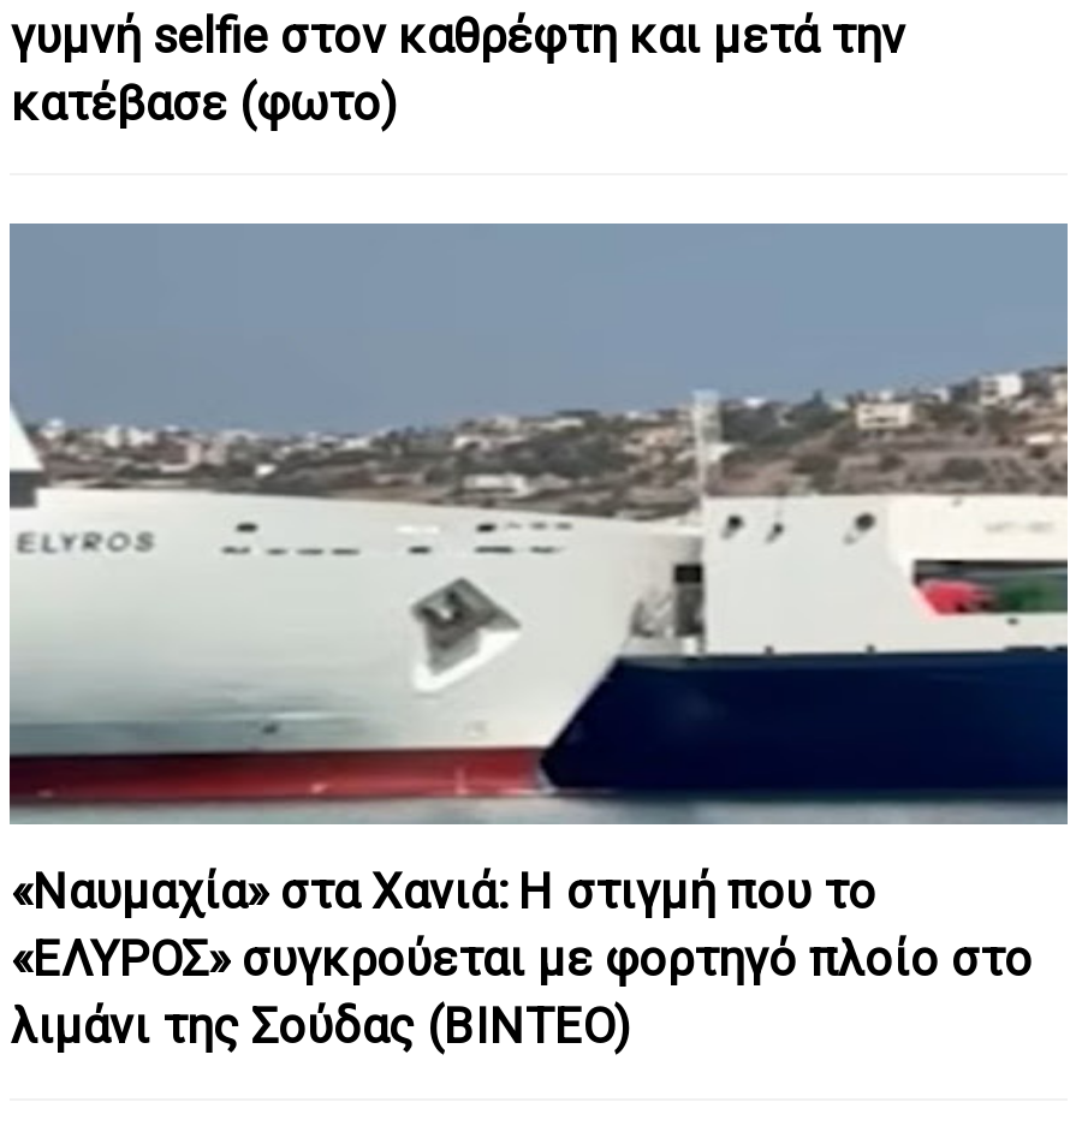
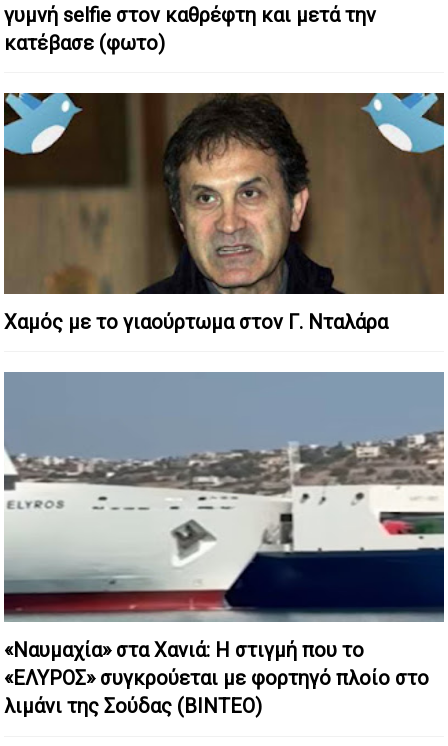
+ [image]
+ Χαμός με το γιαούρτωμα στον Γ. Νταλάρα
